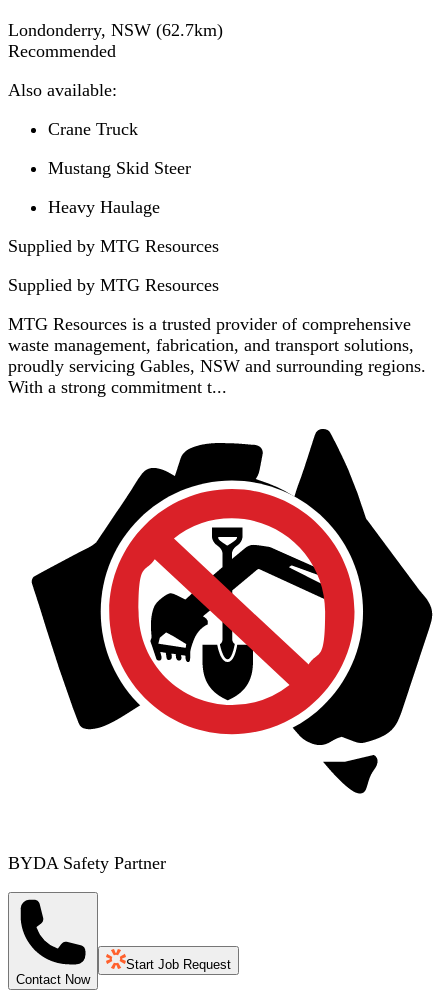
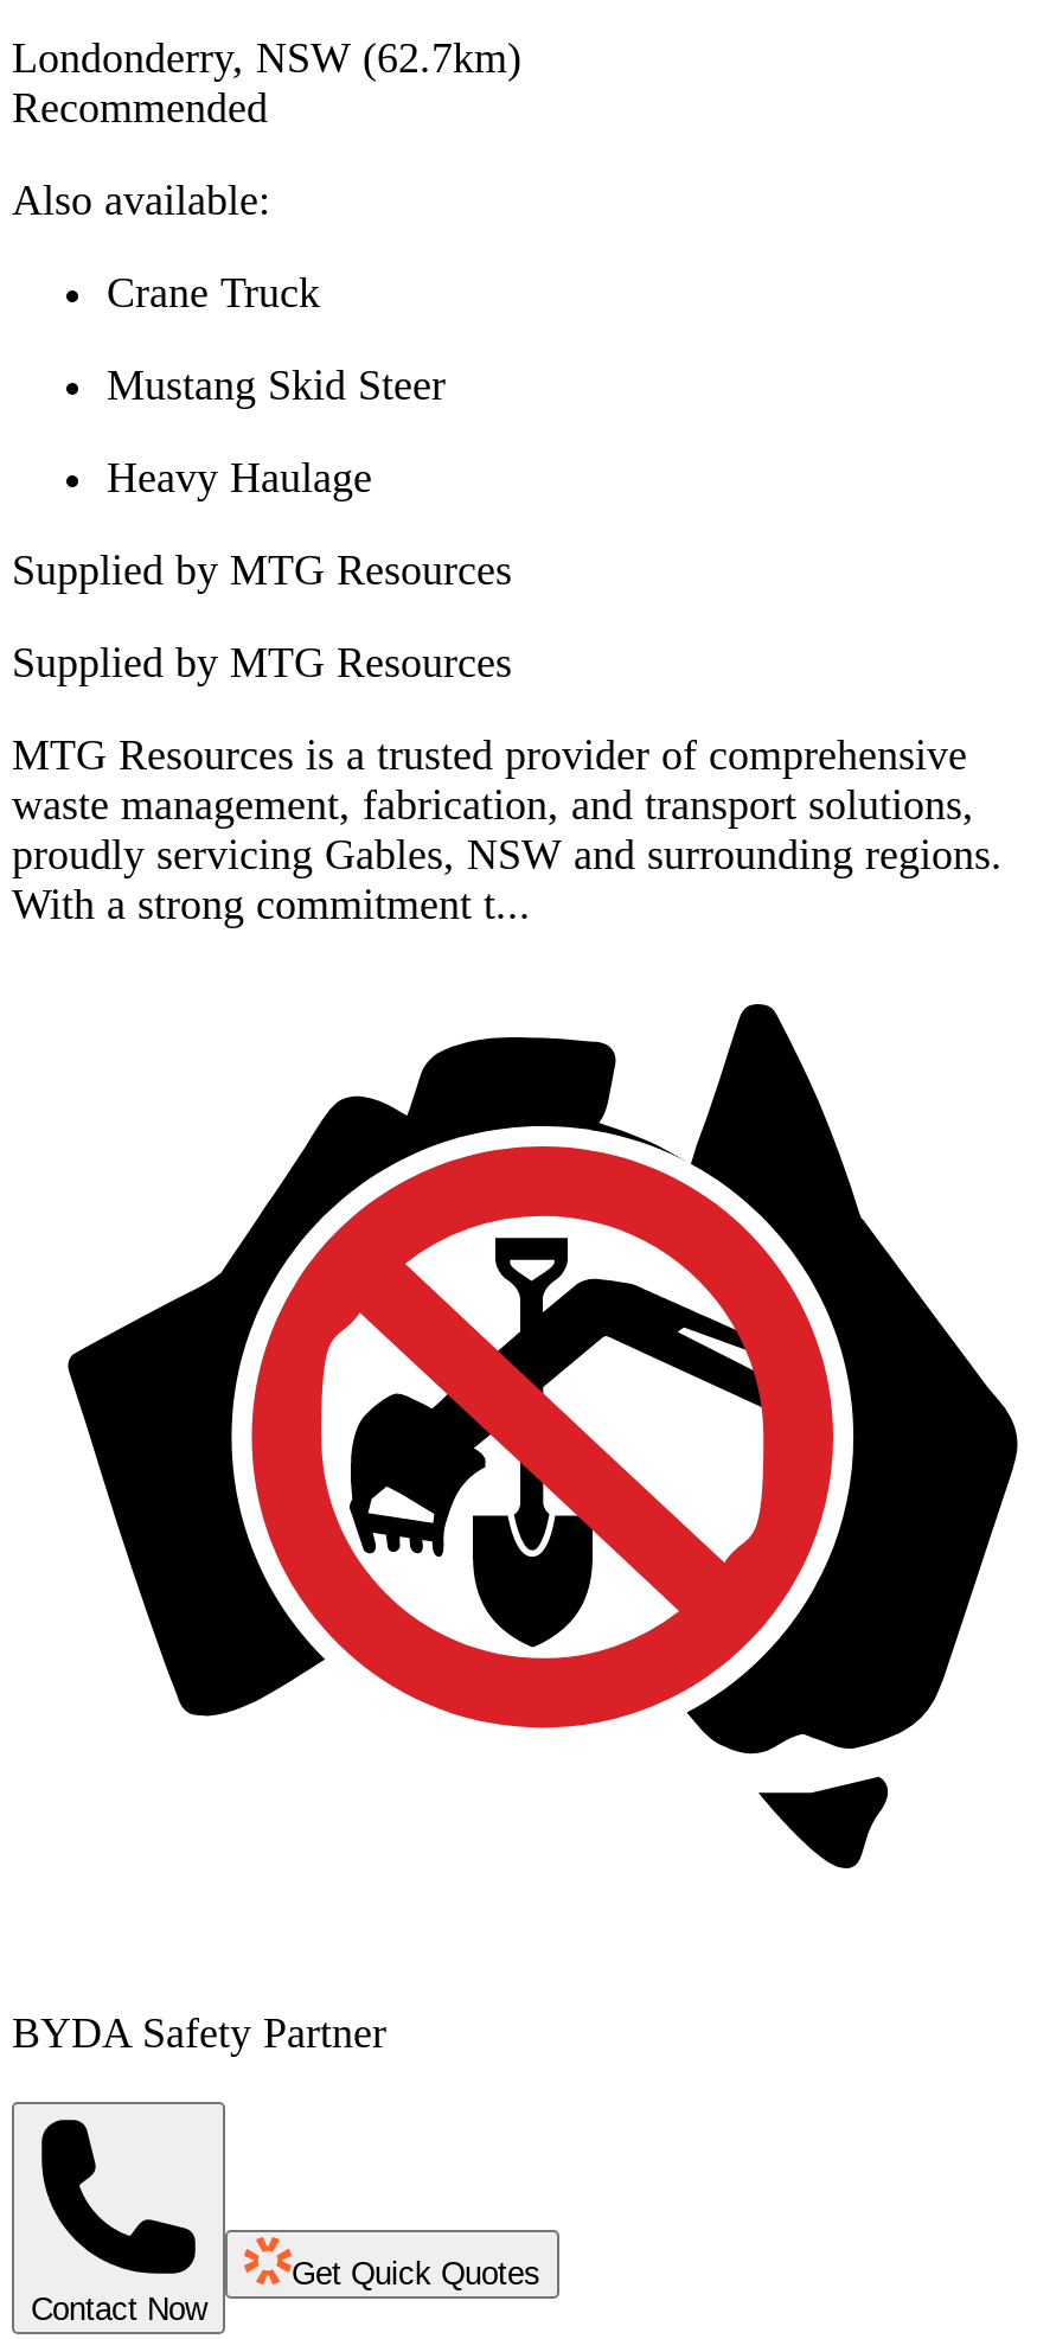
- Start Job Request
+ Get Quick Quotes
